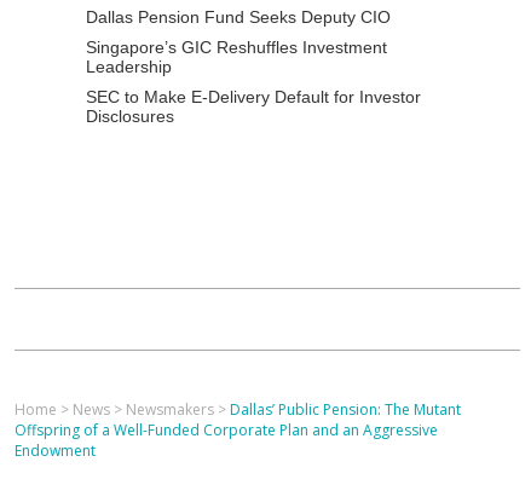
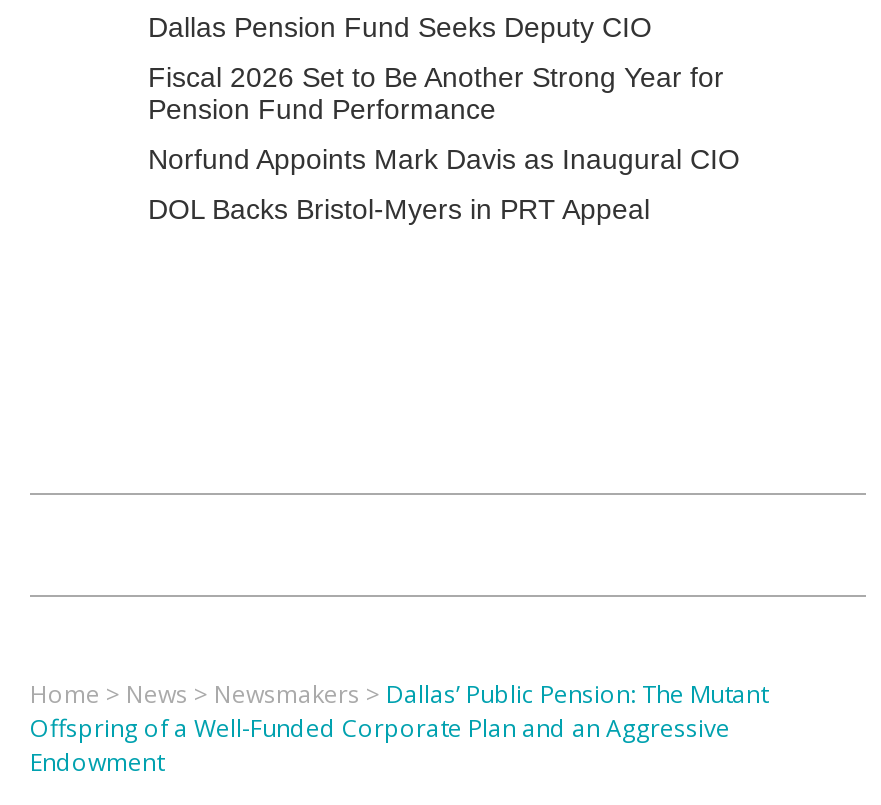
- Singapore’s GIC Reshuffles Investment
- Leadership
- SEC to Make E-Delivery Default for Investor
- Disclosures
+ Fiscal 2026 Set to Be Another Strong Year for
+ Pension Fund Performance
+ Norfund Appoints Mark Davis as Inaugural CIO
+ DOL Backs Bristol-Myers in PRT Appeal
